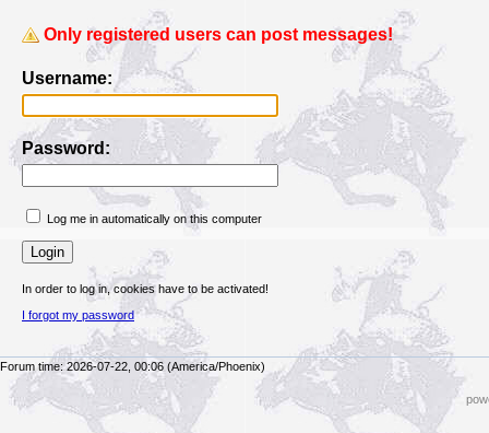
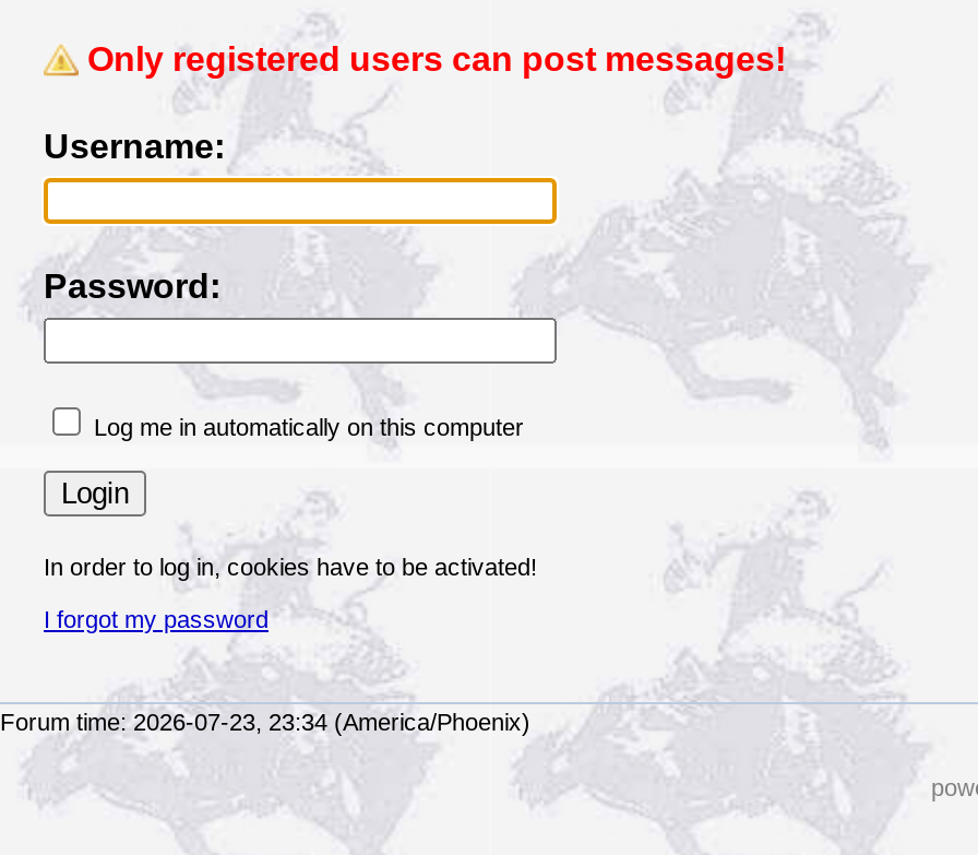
- Forum time: 2026-07-22, 00:06 (America/Phoenix)
+ Forum time: 2026-07-23, 23:34 (America/Phoenix)
